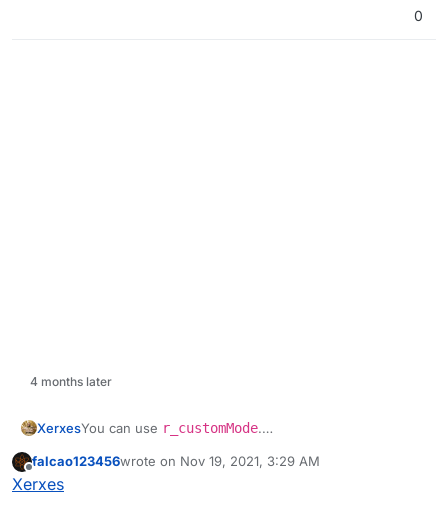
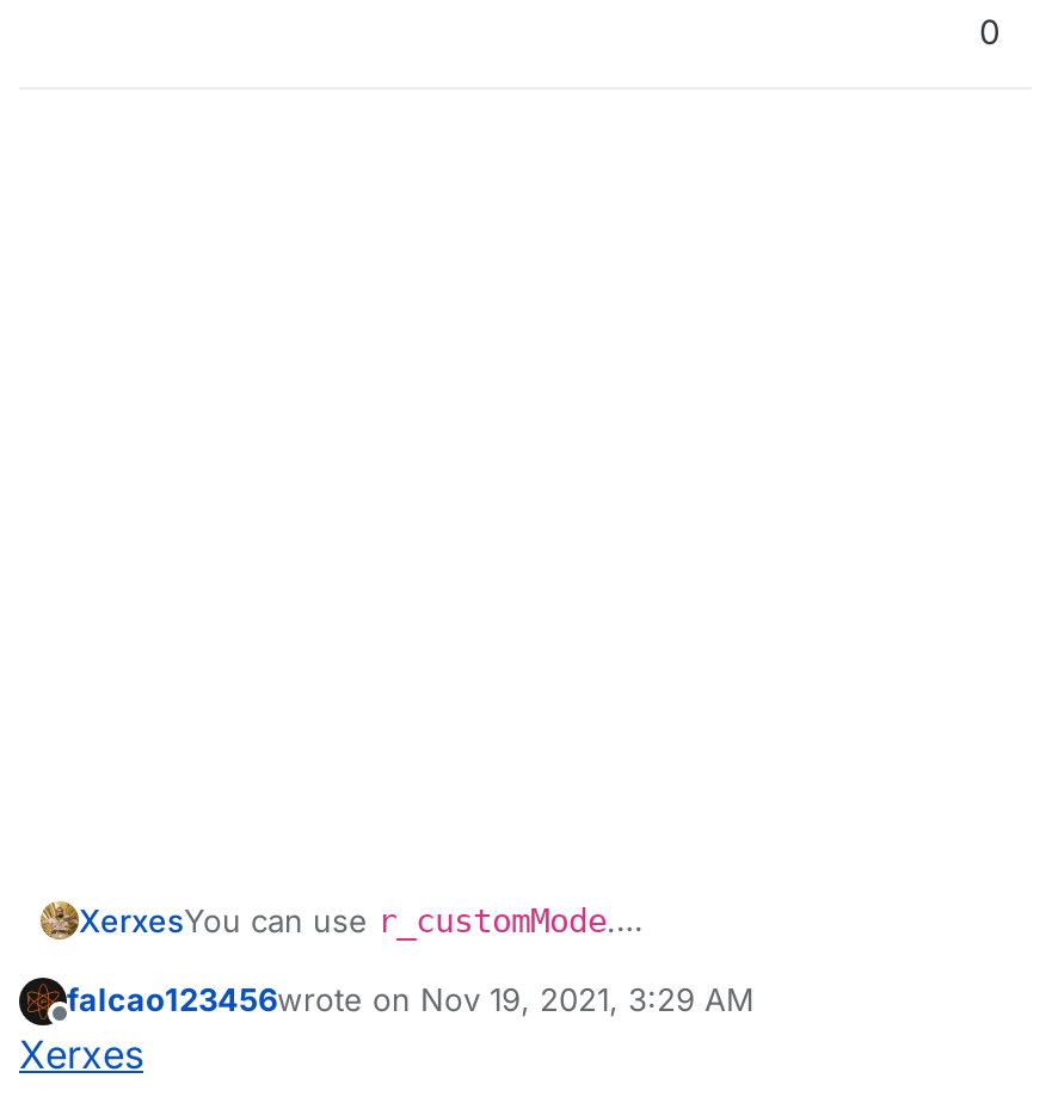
- 4 months later
